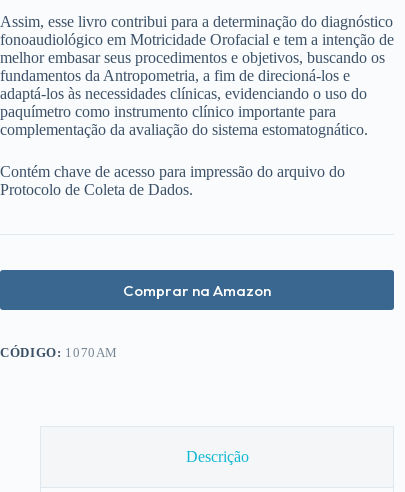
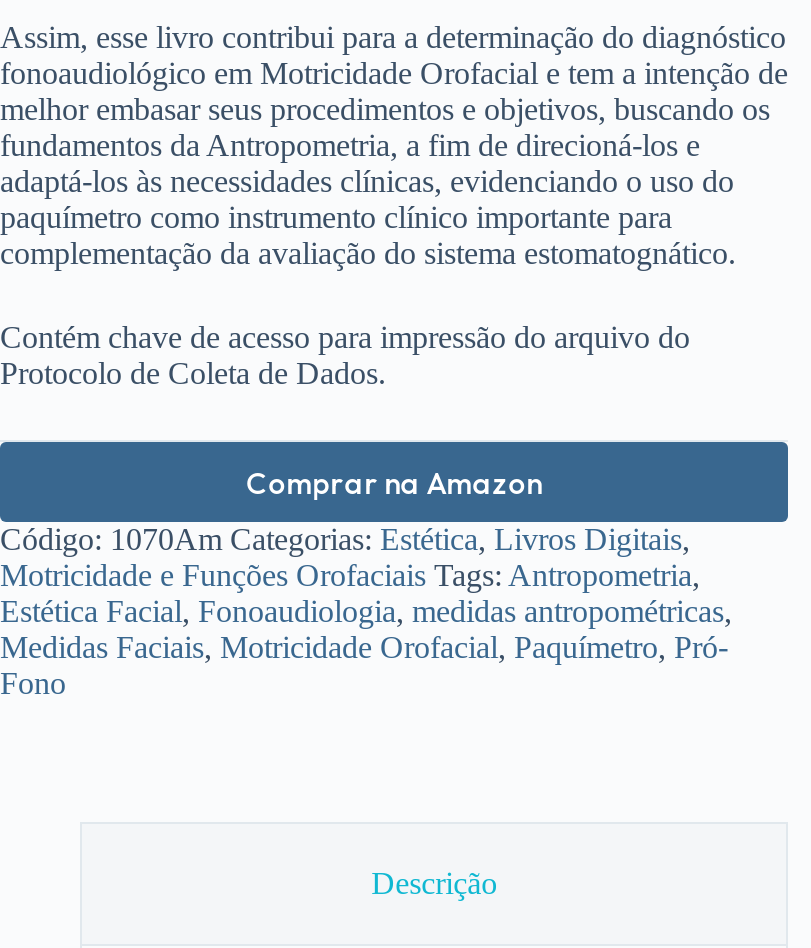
moved up: Comprar na Amazon

- CÓDIGO: 1070AM
+ Código:1070Am Categorias:Estética,Livros Digitais,
+ Motricidade e Funções Orofaciais Tags: Antropometria,
+ Estética Facial, Fonoaudiologia, medidas antropométricas,
+ Medidas Faciais, Motricidade Orofacial, Paquímetro, Pró-
+ Fono
